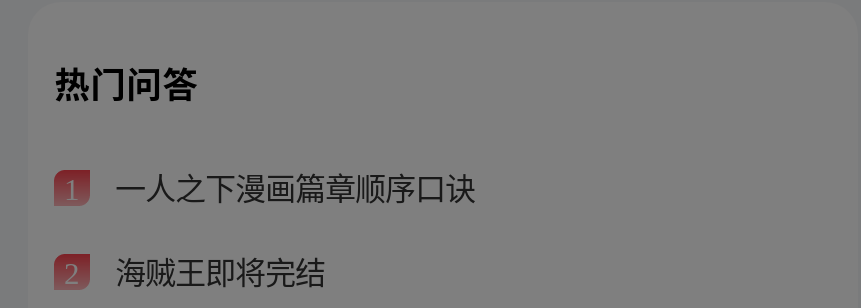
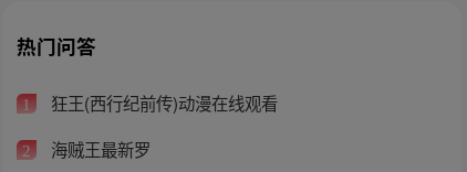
- 一人之下漫画篇章顺序口诀
+ 狂王(西行纪前传)动漫在线观看

- 海贼王即将完结
+ 海贼王最新罗
